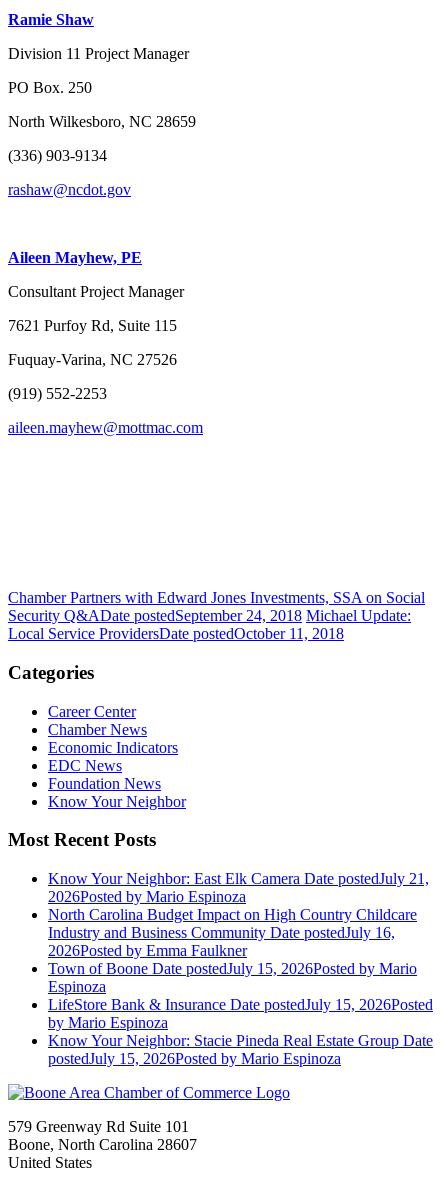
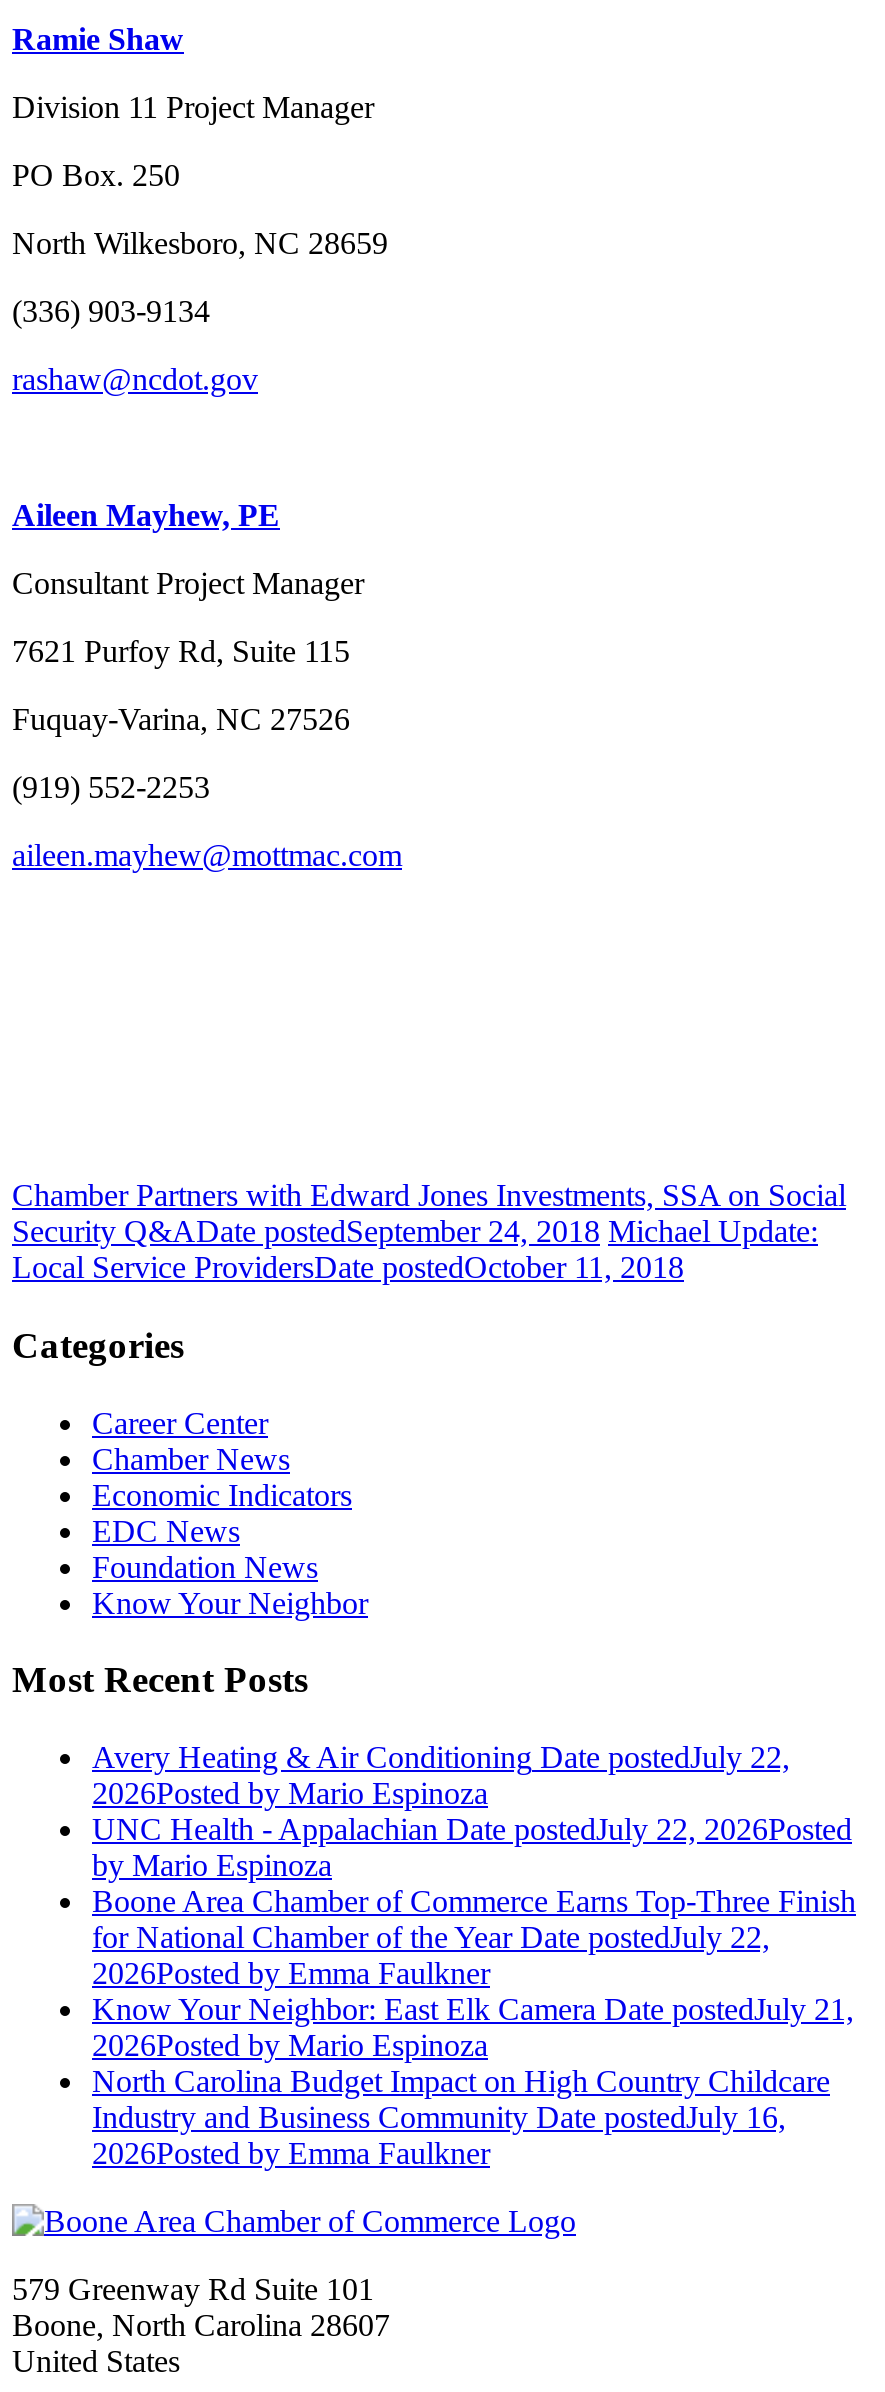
+ Avery Heating & Air Conditioning Date postedJuly 22,
+ 2026Posted by Mario Espinoza
+ UNC Health - Appalachian Date postedJuly 22, 2026Posted
+ Boone Area Chamber of Commerce Earns Top-Three Finish
+ for National Chamber of the Year Date postedJuly 22,
+ 2026Posted by Emma Faulkner

moved down: Know Your Neighbor: East Elk Camera Date postedJuly 21, | 2026Posted by Mario Espinoza | North Carolina Budget Impact on High Country Childcare | Industry and Business Community Date postedJuly 16, | 2026Posted by Emma Faulkner

- Town of Boone Date postedJuly 15, 2026Posted by Mario
- Espinoza
- LifeStore Bank & Insurance Date postedJuly 15, 2026Posted
- Know Your Neighbor: Stacie Pineda Real Estate Group Date
- postedJuly 15, 2026Posted by Mario Espinoza

moved up: by Mario Espinoza
